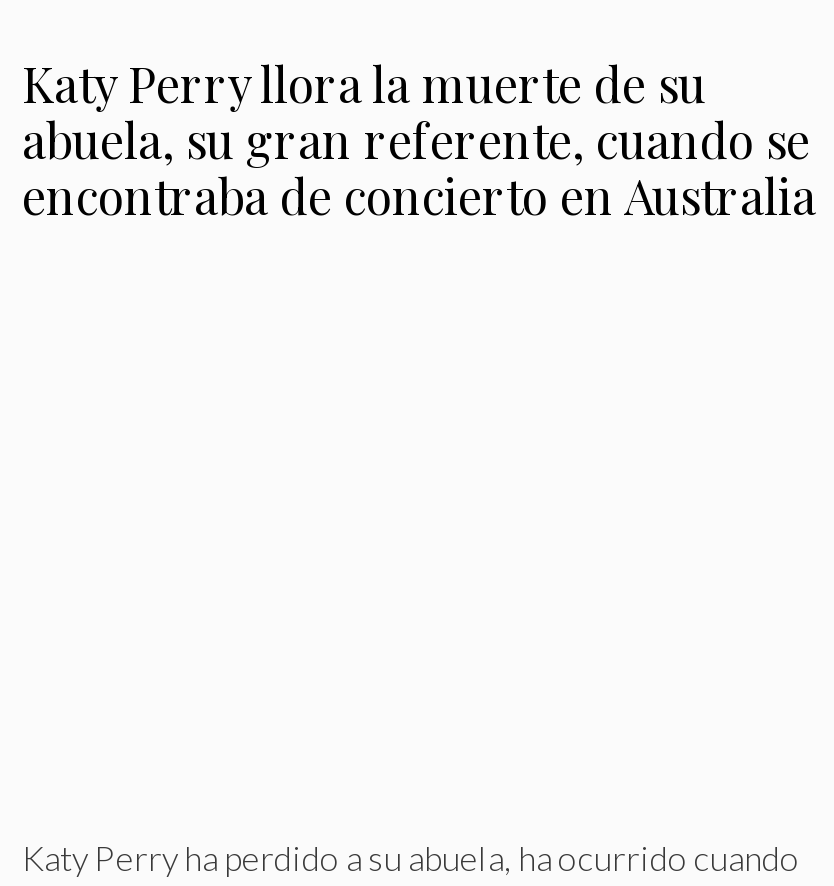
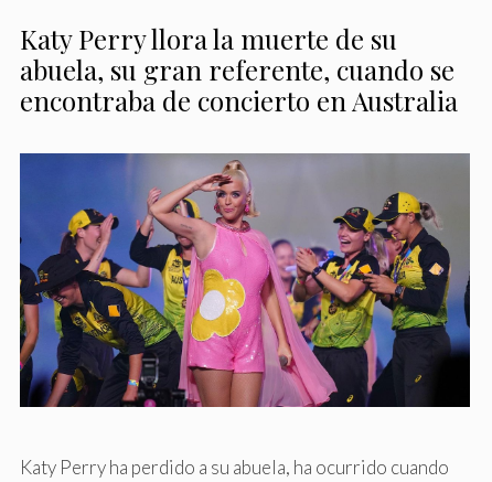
+ [image]
